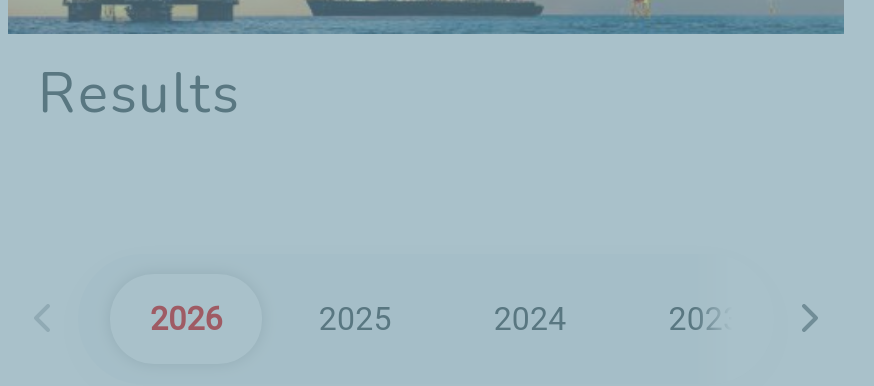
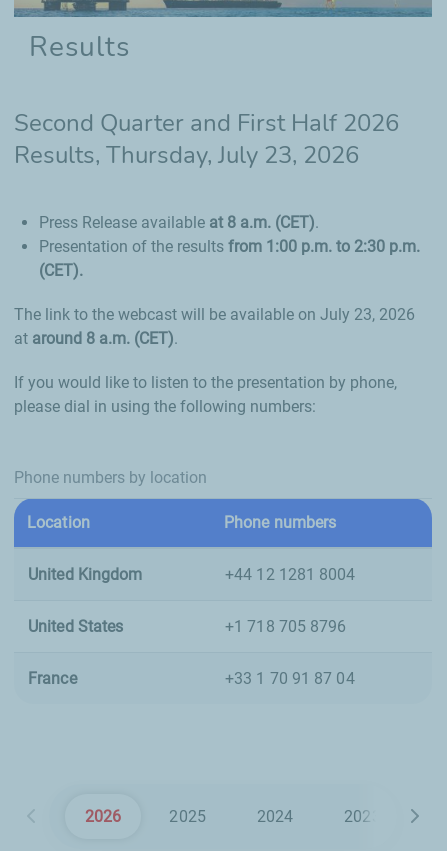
+ Second Quarter and First Half 2026
+ Results, Thursday, July 23, 2026
+ Press Release available at 8 a.m. (CET).
+ Presentation of the results from 1:00 p.m. to 2:30 p.m.
+ (CET).
+ The link to the webcast will be available on July 23, 2026
+ at around 8 a.m. (CET).
+ If you would like to listen to the presentation by phone,
+ please dial in using the following numbers:

+ Phone numbers by location
+ Location
+ Phone numbers
+ United Kingdom
+ +44 12 1281 8004
+ United States
+ +1 718 705 8796
+ France
+ +33 1 70 91 87 04
